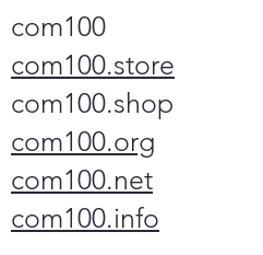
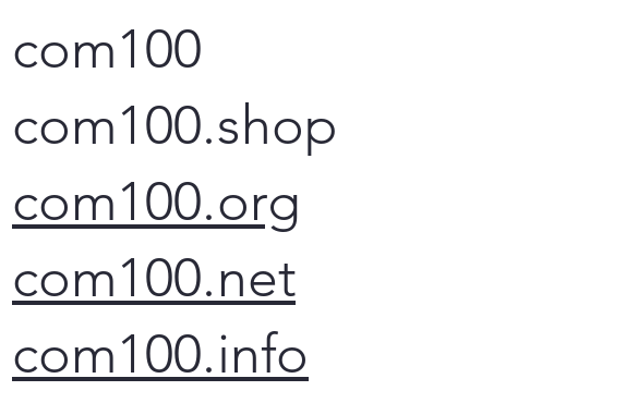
- com100.store
